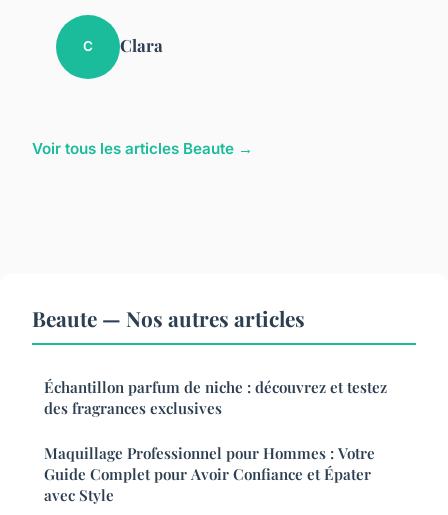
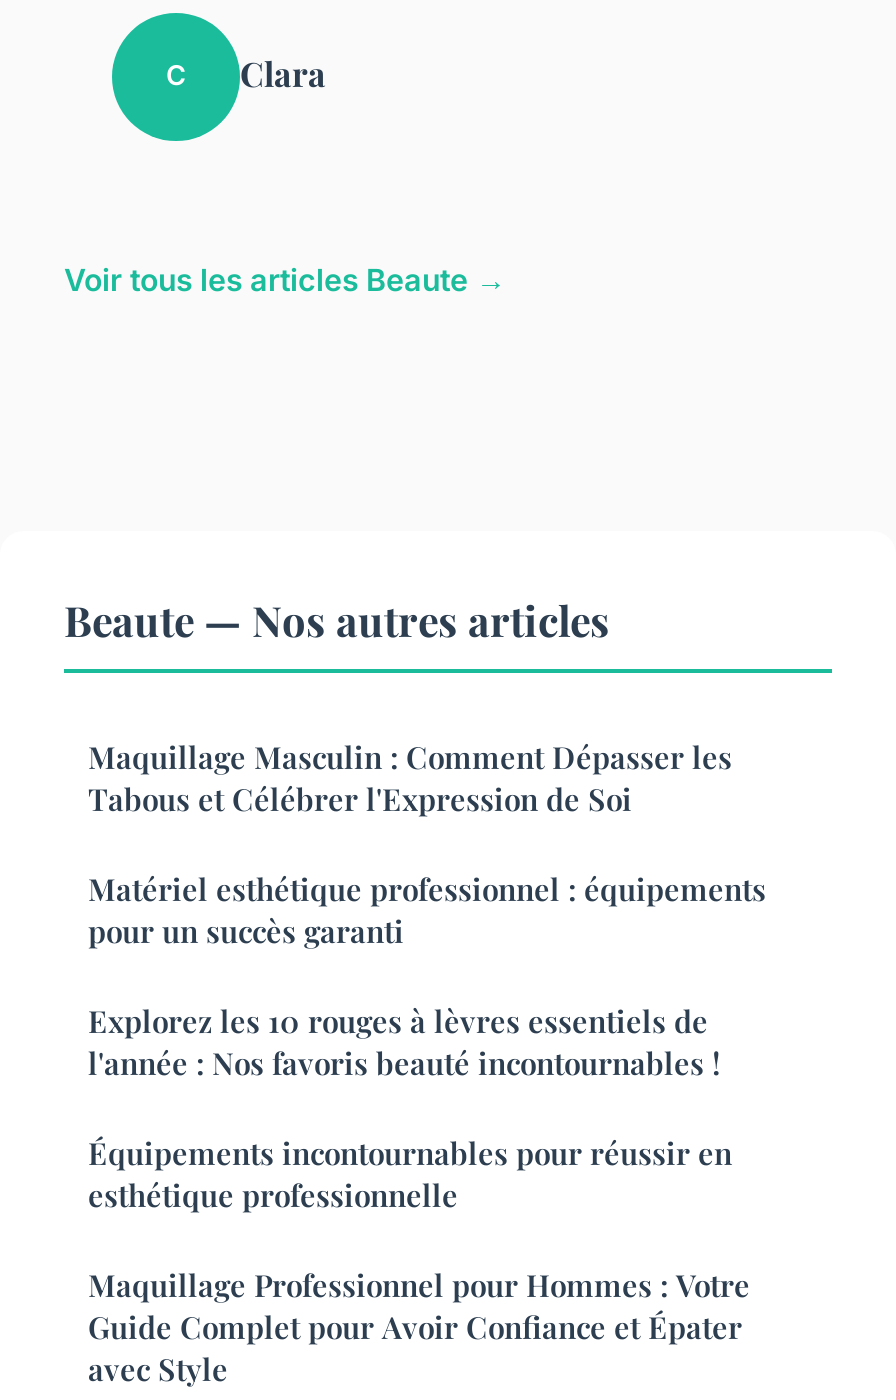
- Échantillon parfum de niche : découvrez et testez
- des fragrances exclusives
+ Maquillage Masculin : Comment Dépasser les
+ Tabous et Célébrer l'Expression de Soi
+ Matériel esthétique professionnel : équipements
+ pour un succès garanti
+ Explorez les 10 rouges à lèvres essentiels de
+ l'année : Nos favoris beauté incontournables !
+ Équipements incontournables pour réussir en
+ esthétique professionnelle
